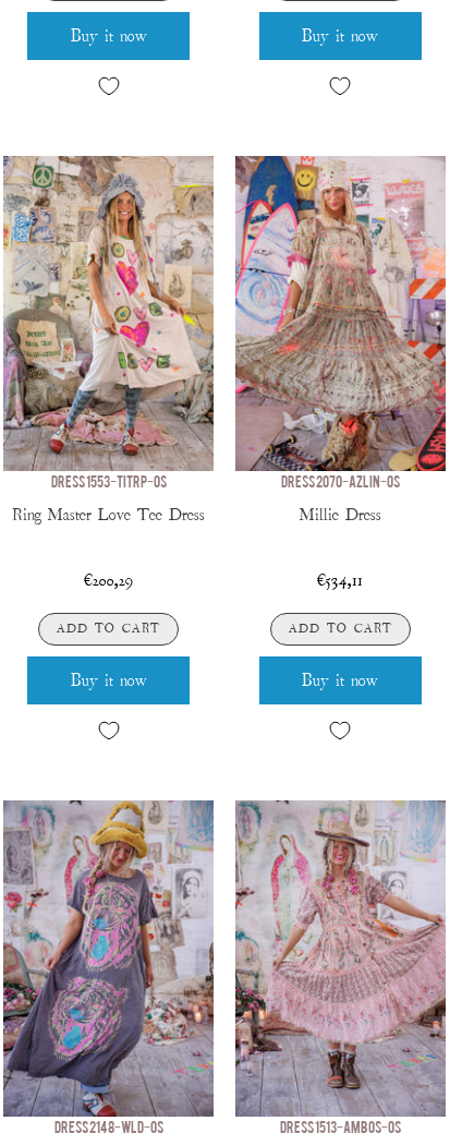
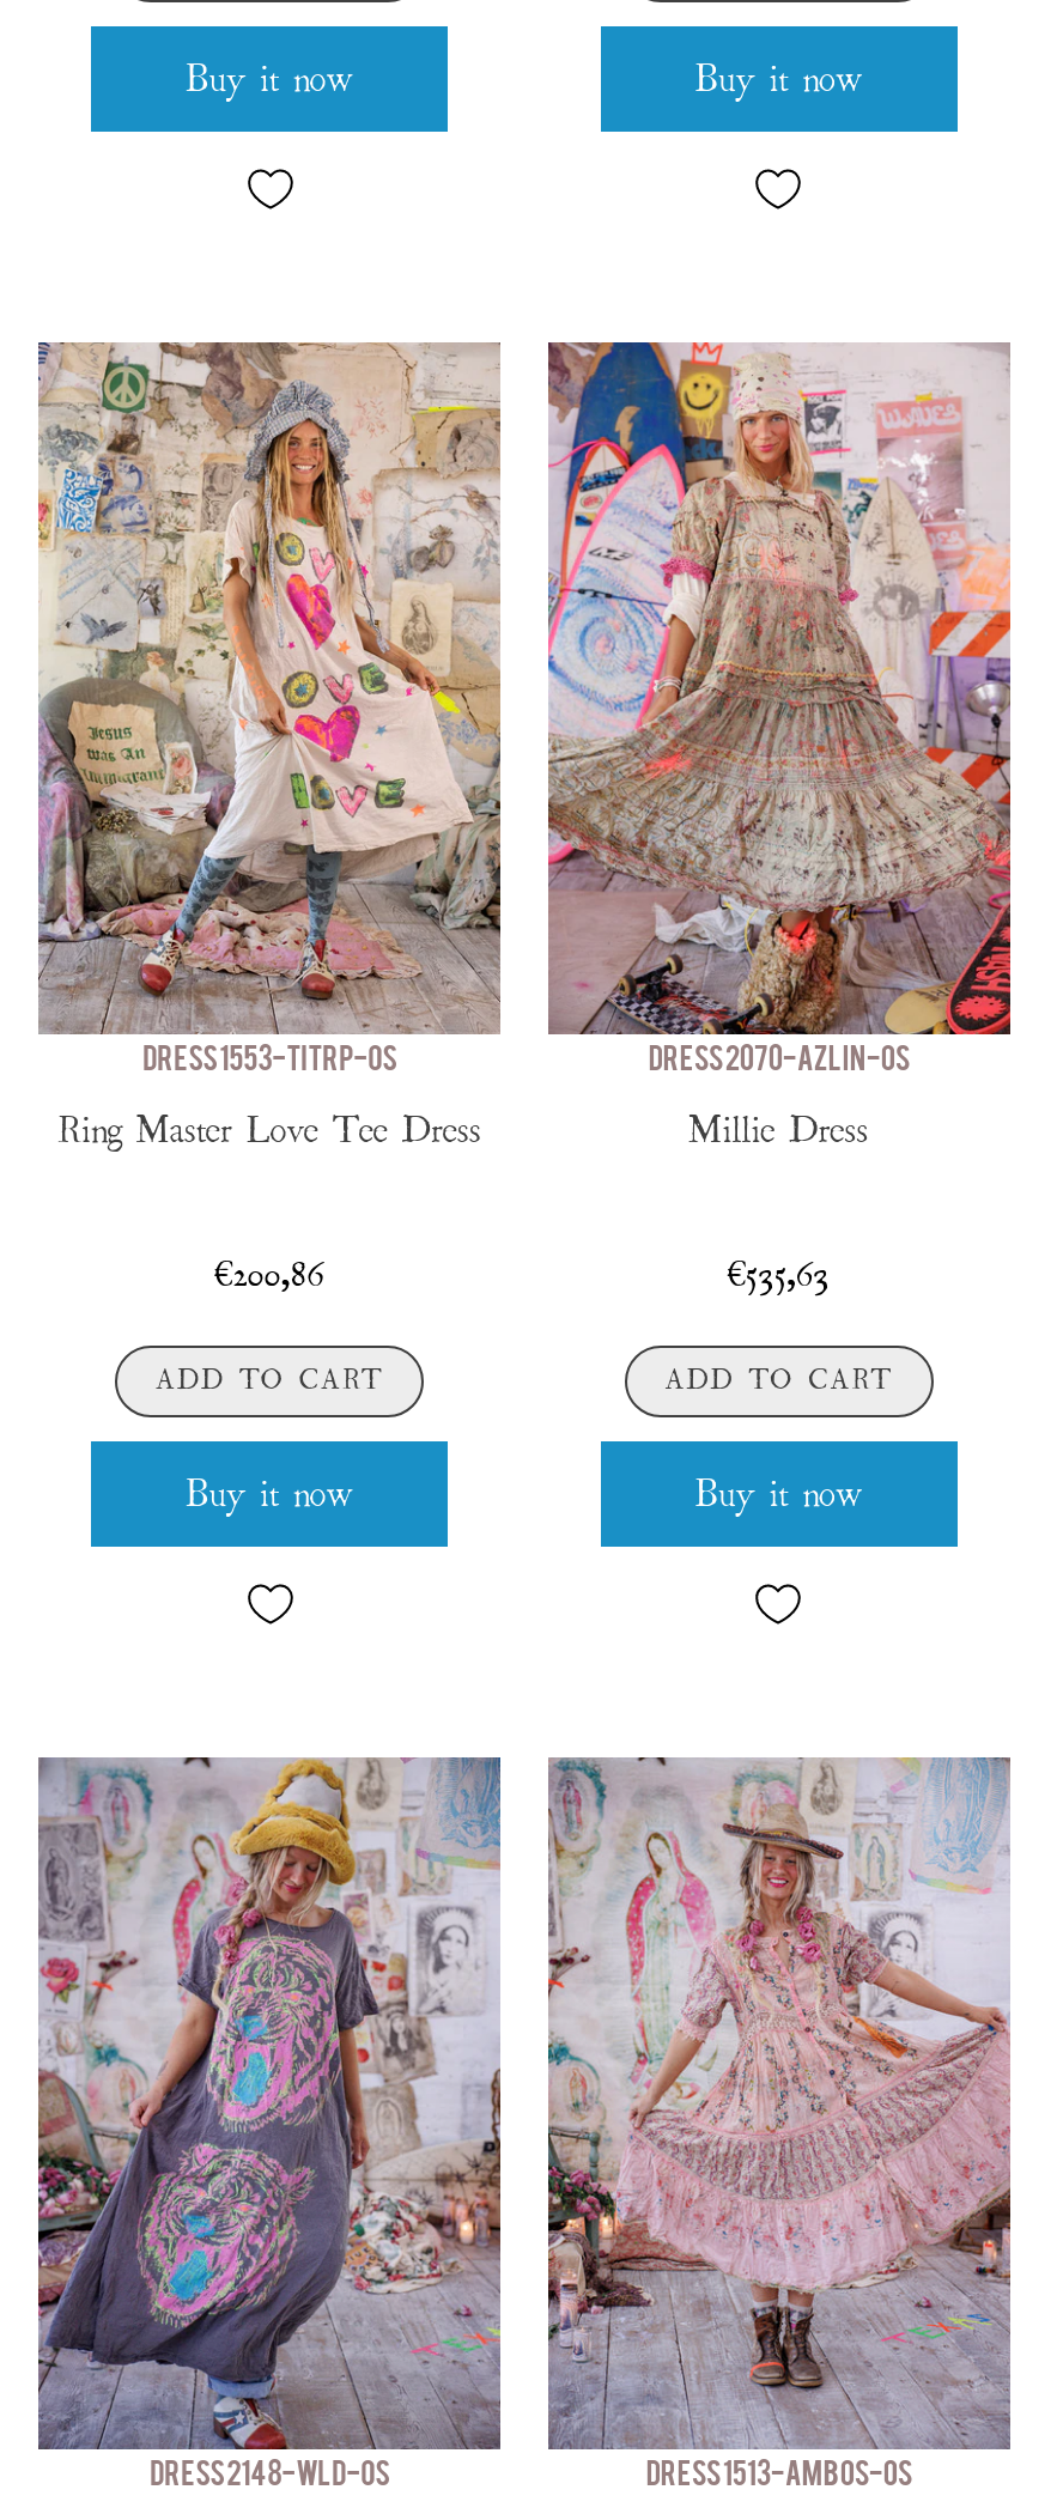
- €200,29
+ €200,86

- €534,11
+ €535,63
